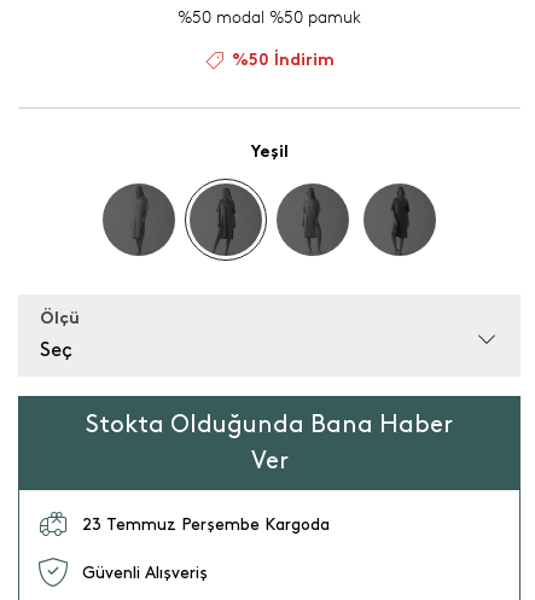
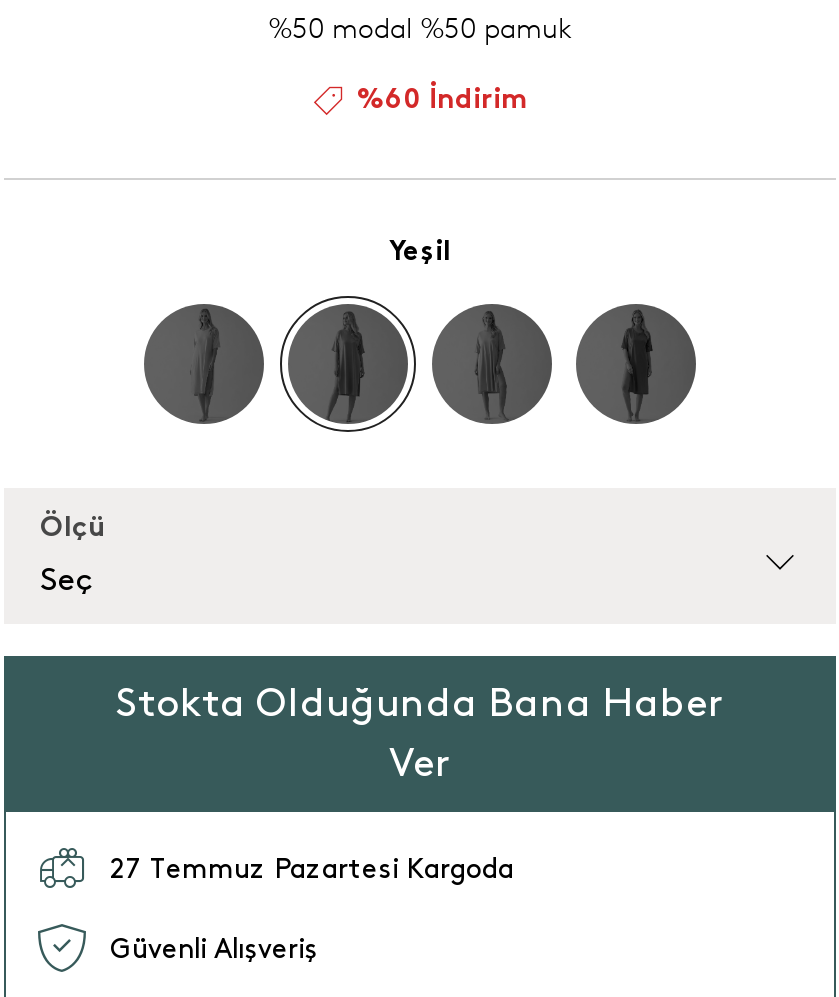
- %50 İndirim
+ %60 İndirim

- 23 Temmuz Perşembe Kargoda
+ 27 Temmuz Pazartesi Kargoda
